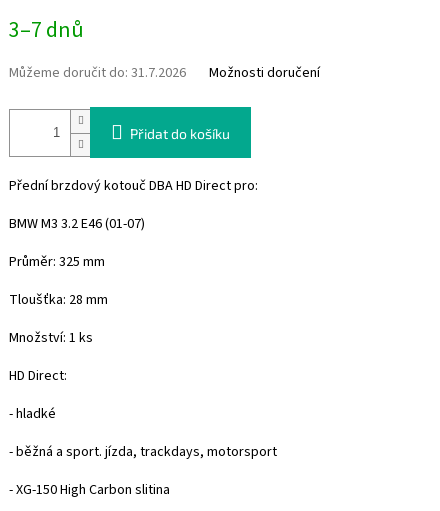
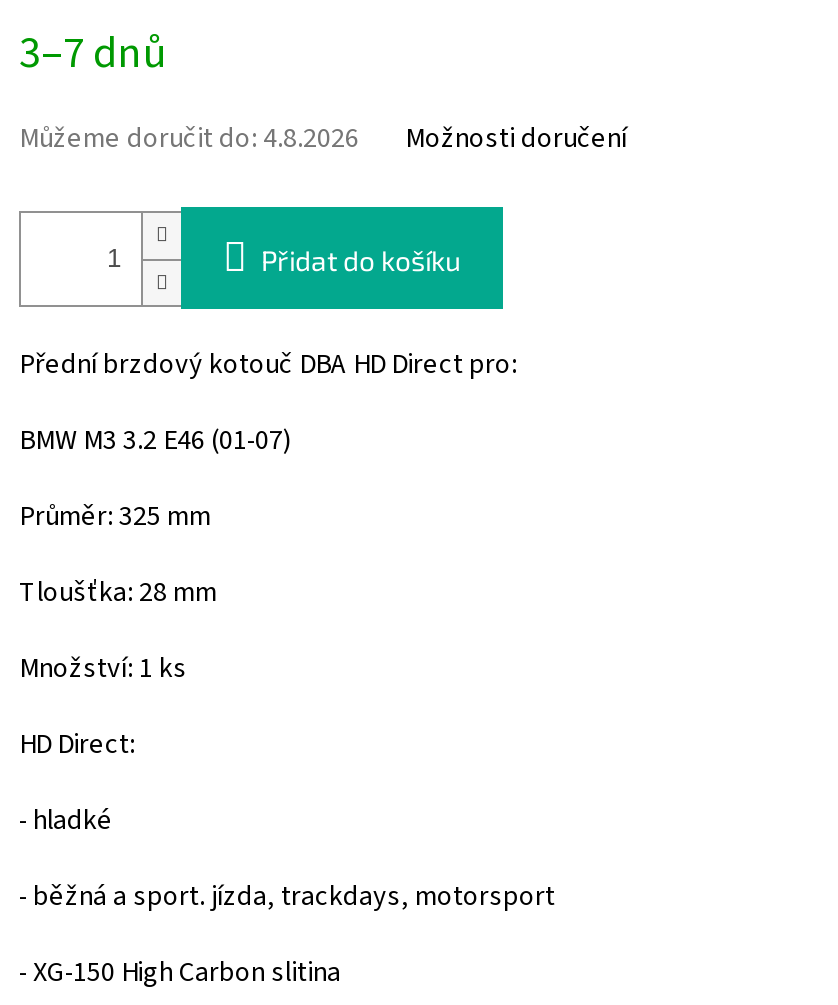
- Můžeme doručit do: 31.7.2026
+ Můžeme doručit do: 4.8.2026
